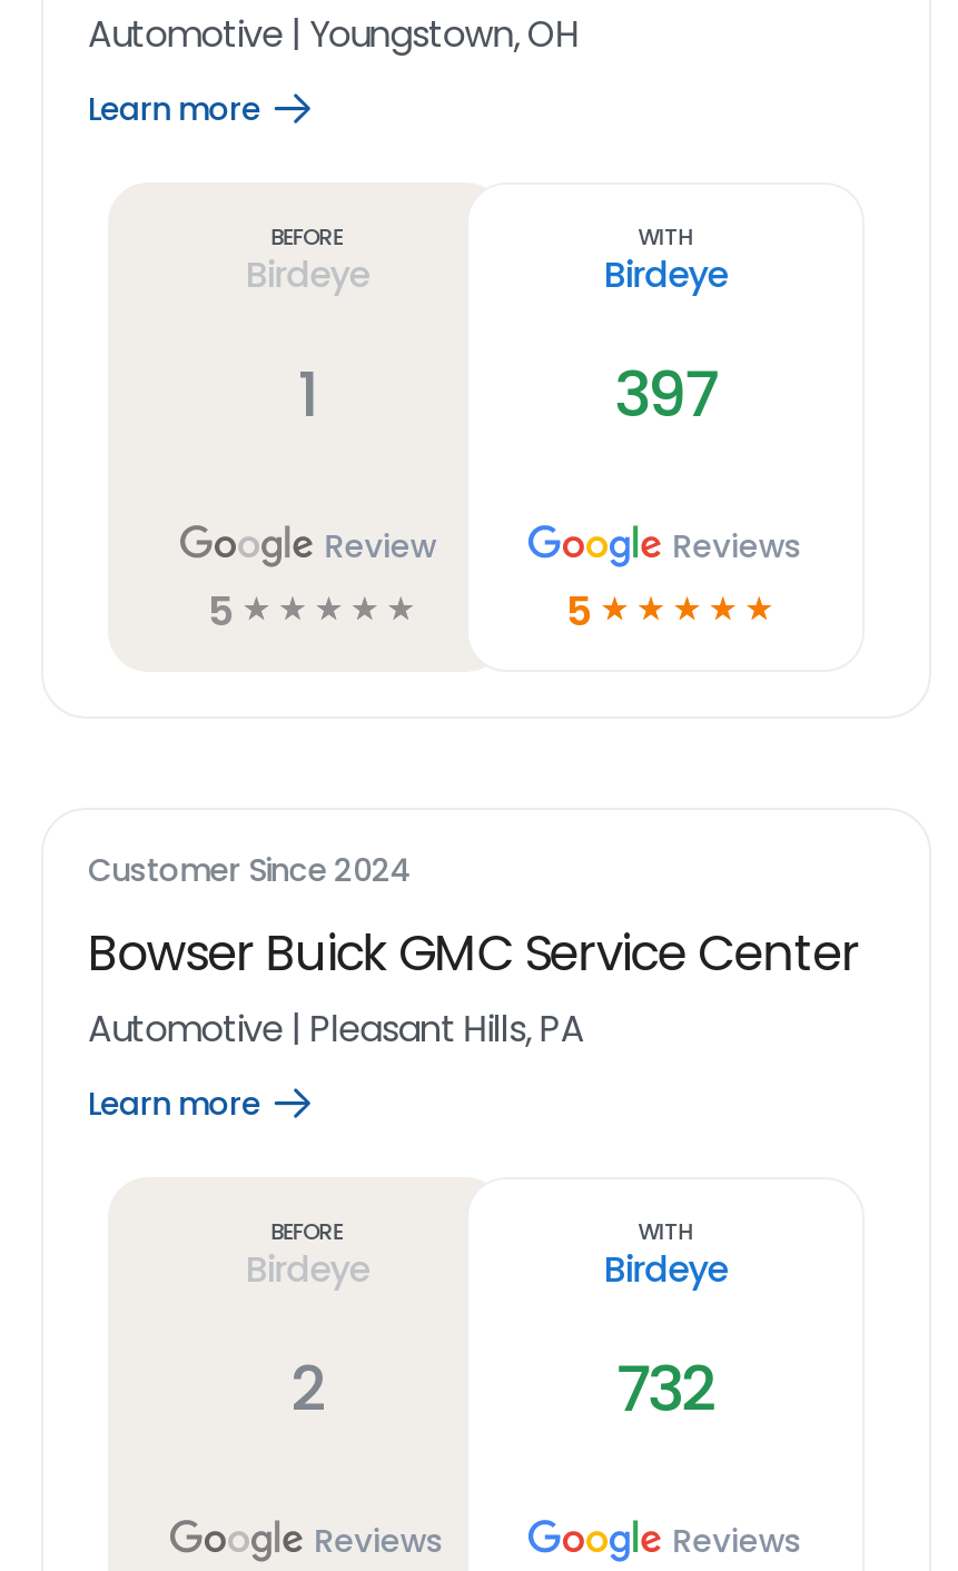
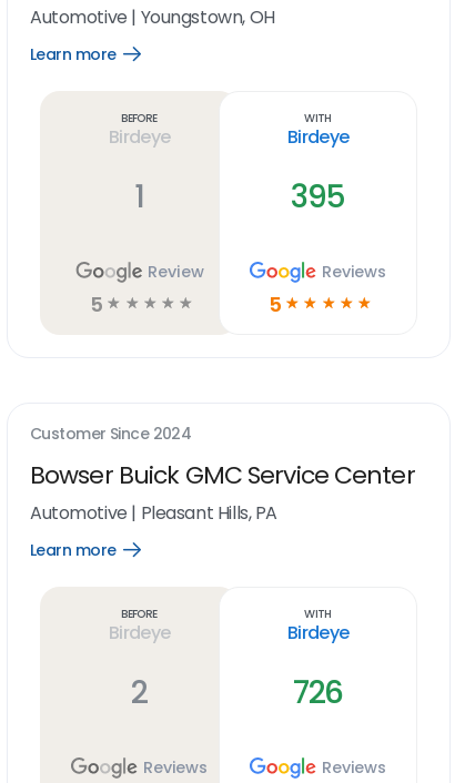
- 397
+ 395

- 732
+ 726
